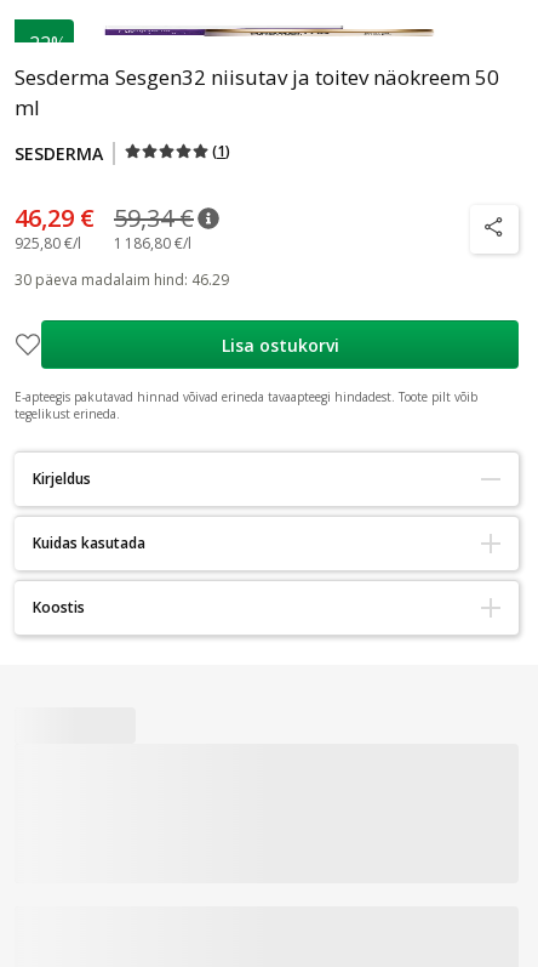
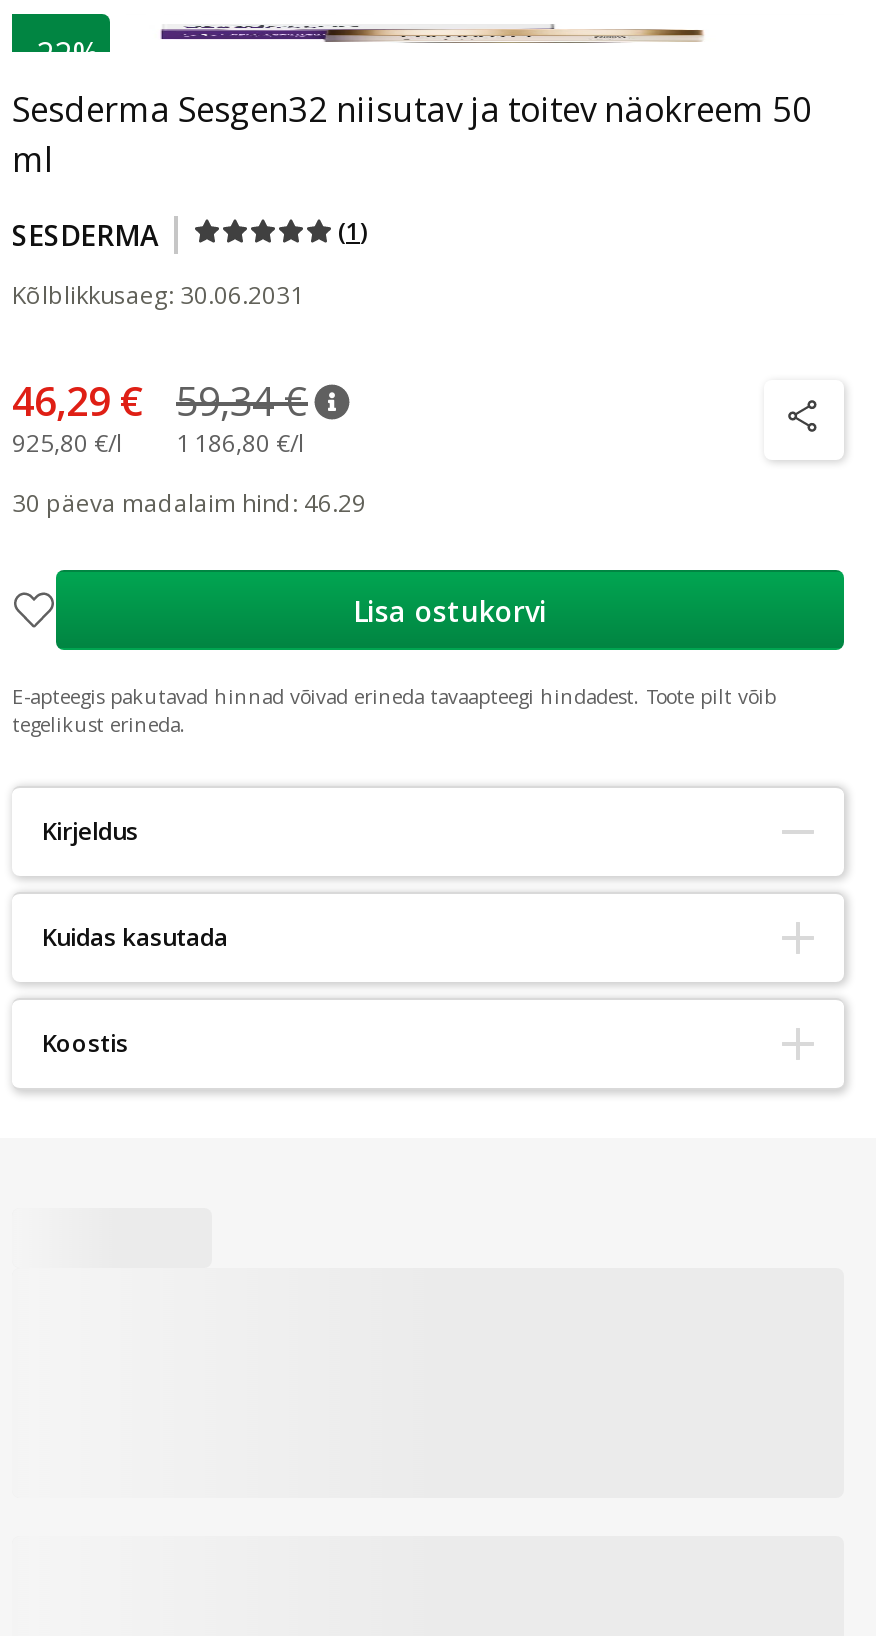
+ Kõlblikkusaeg: 30.06.2031
